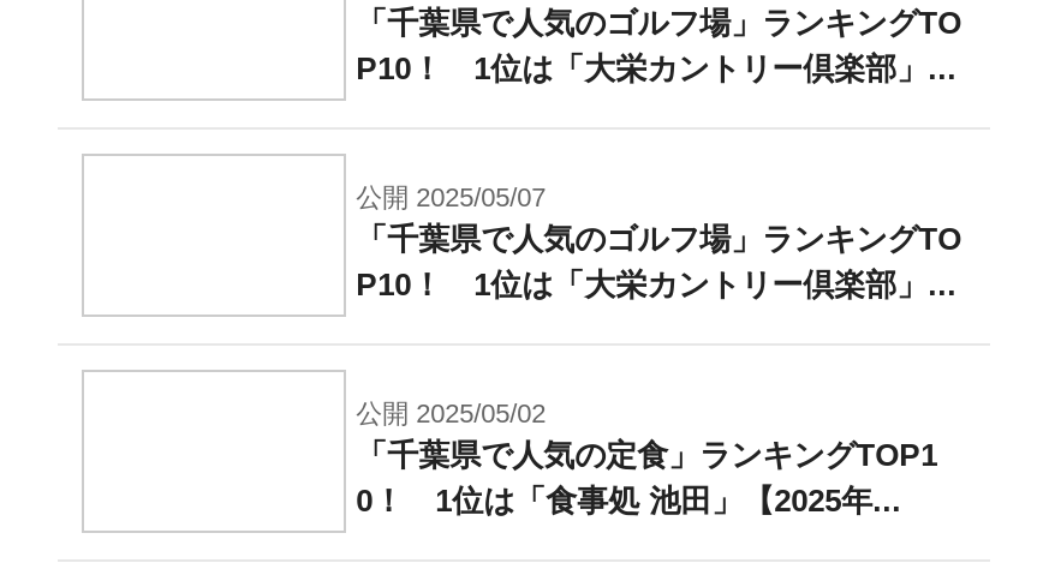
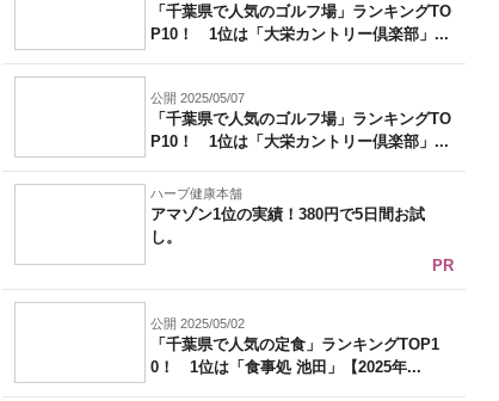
+ ハーブ健康本舗
+ アマゾン1位の実績！380円で5日間お試
+ し。
+ PR
